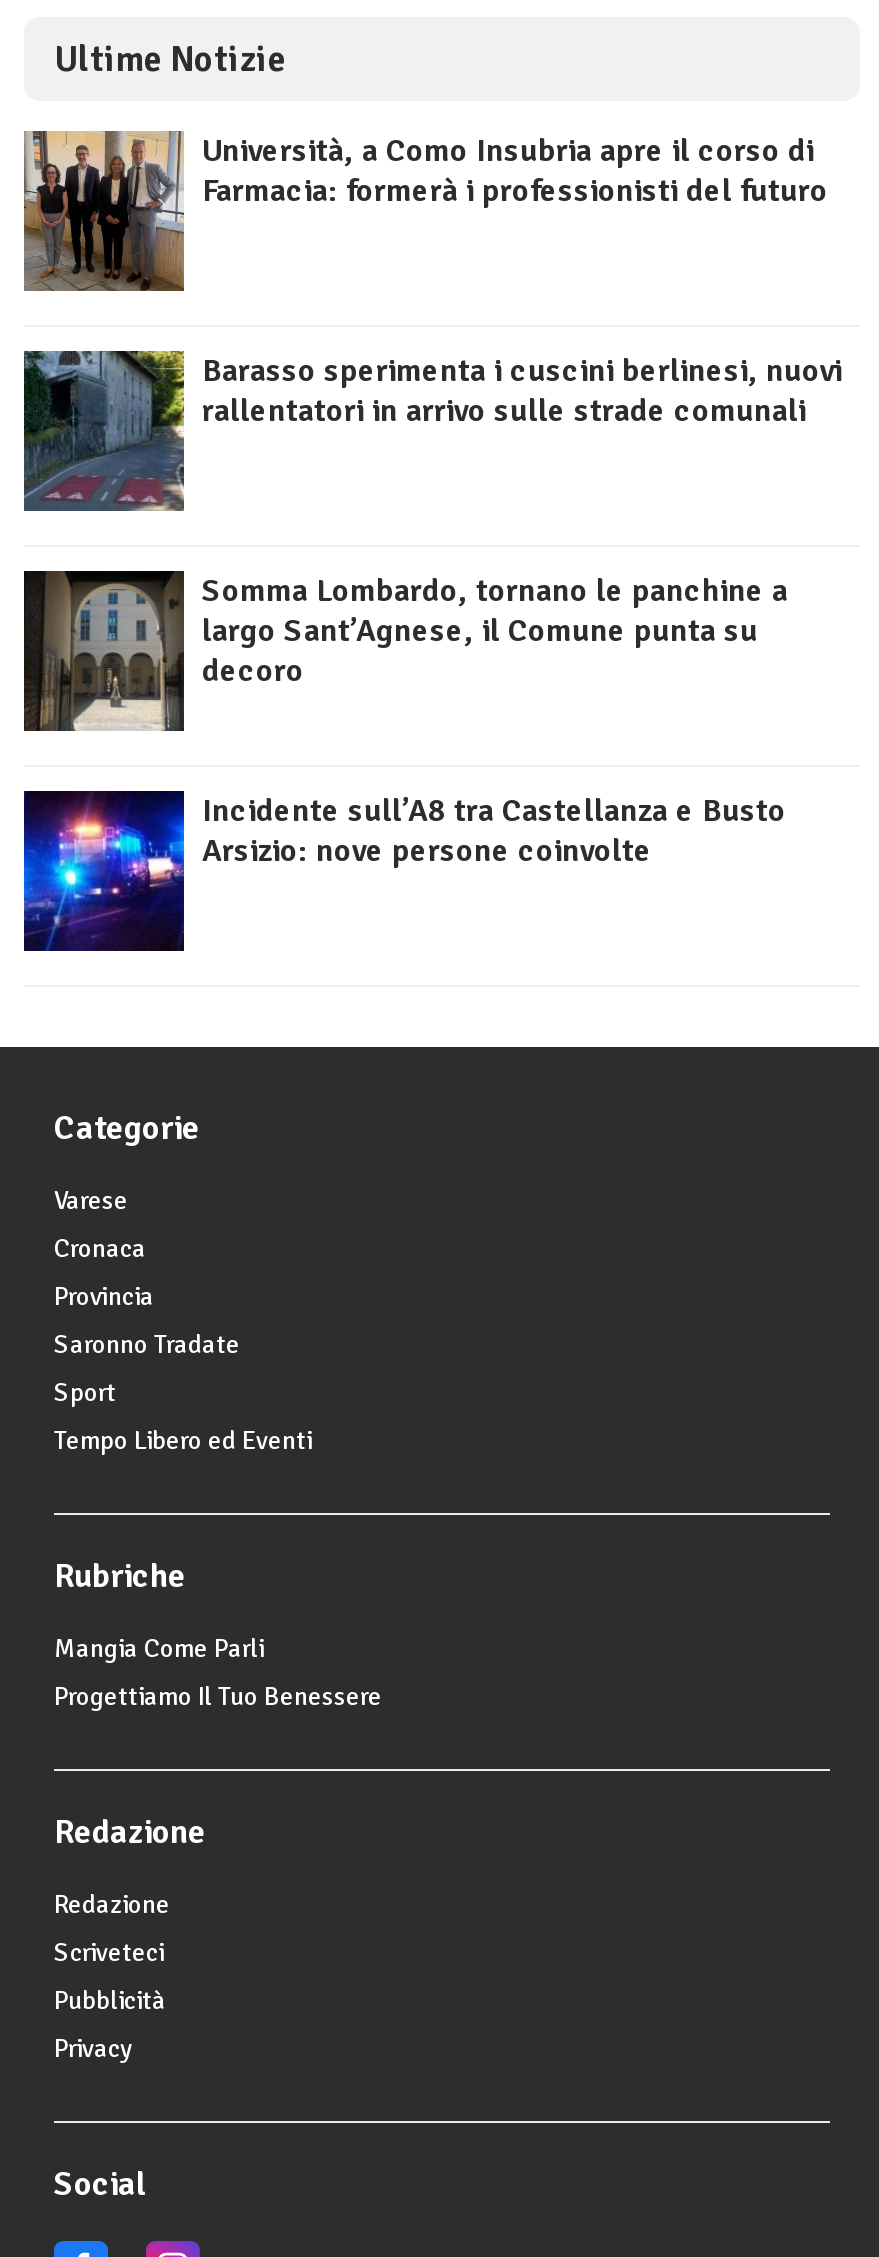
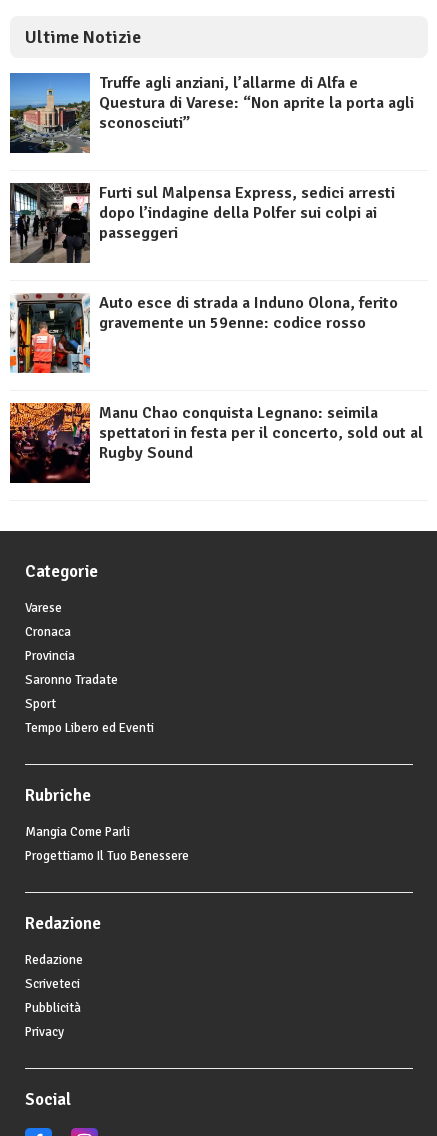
- [image]
- Università, a Como Insubria apre il corso di
- Farmacia: formerà i professionisti del futuro
+ [image]
+ Truffe agli anziani, l’allarme di Alfa e
+ Questura di Varese: “Non aprite la porta agli
+ sconosciuti”

- [image]
- Barasso sperimenta i cuscini berlinesi, nuovi
- rallentatori in arrivo sulle strade comunali
+ [image]
+ Furti sul Malpensa Express, sedici arresti
+ dopo l’indagine della Polfer sui colpi ai
+ passeggeri

- [image]
- Somma Lombardo, tornano le panchine a
- largo Sant’Agnese, il Comune punta su
- decoro
+ [image]
+ Auto esce di strada a Induno Olona, ferito
+ gravemente un 59enne: codice rosso

- [image]
- Incidente sull’A8 tra Castellanza e Busto
- Arsizio: nove persone coinvolte
+ [image]
+ Manu Chao conquista Legnano: seimila
+ spettatori in festa per il concerto, sold out al
+ Rugby Sound
